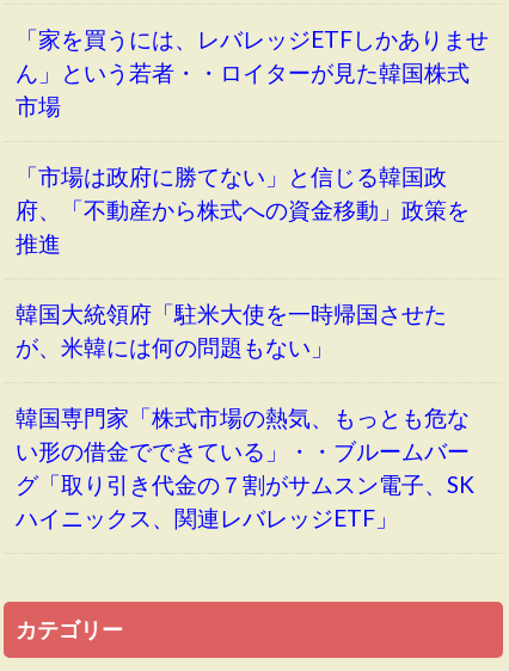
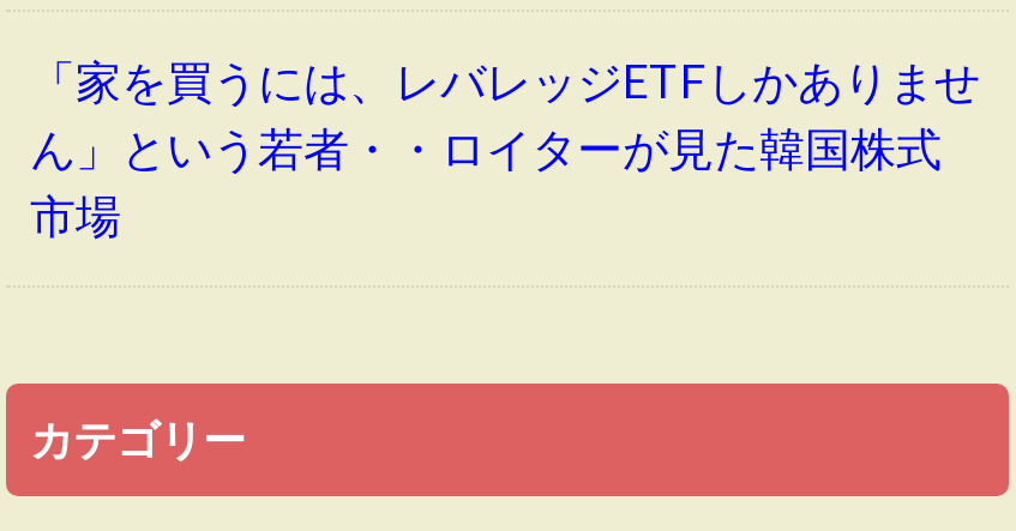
- 「市場は政府に勝てない」と信じる韓国政
- 府、「不動産から株式への資金移動」政策を
- 推進
- 韓国大統領府「駐米大使を一時帰国させた
- が、米韓には何の問題もない」
- 韓国専門家「株式市場の熱気、もっとも危な
- い形の借金でできている」・・ブルームバー
- グ「取り引き代金の７割がサムスン電子、SK
- ハイニックス、関連レバレッジETF」
